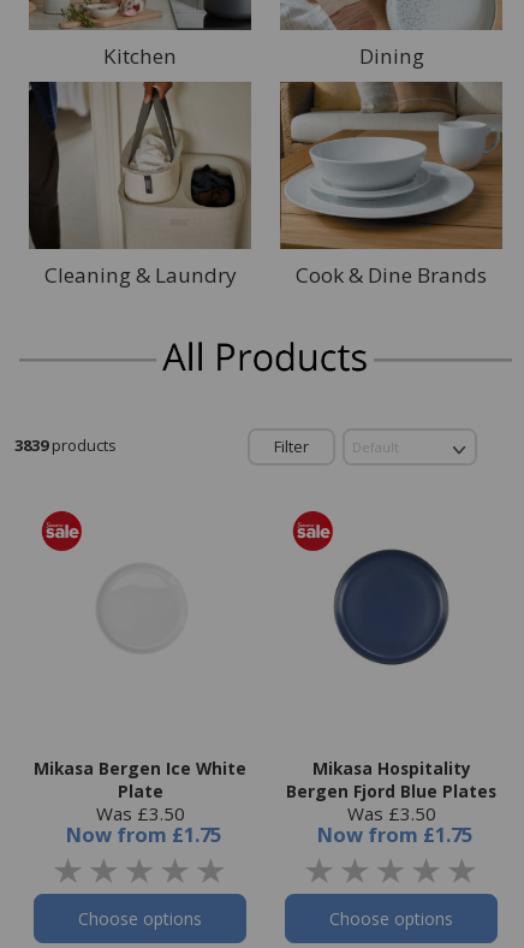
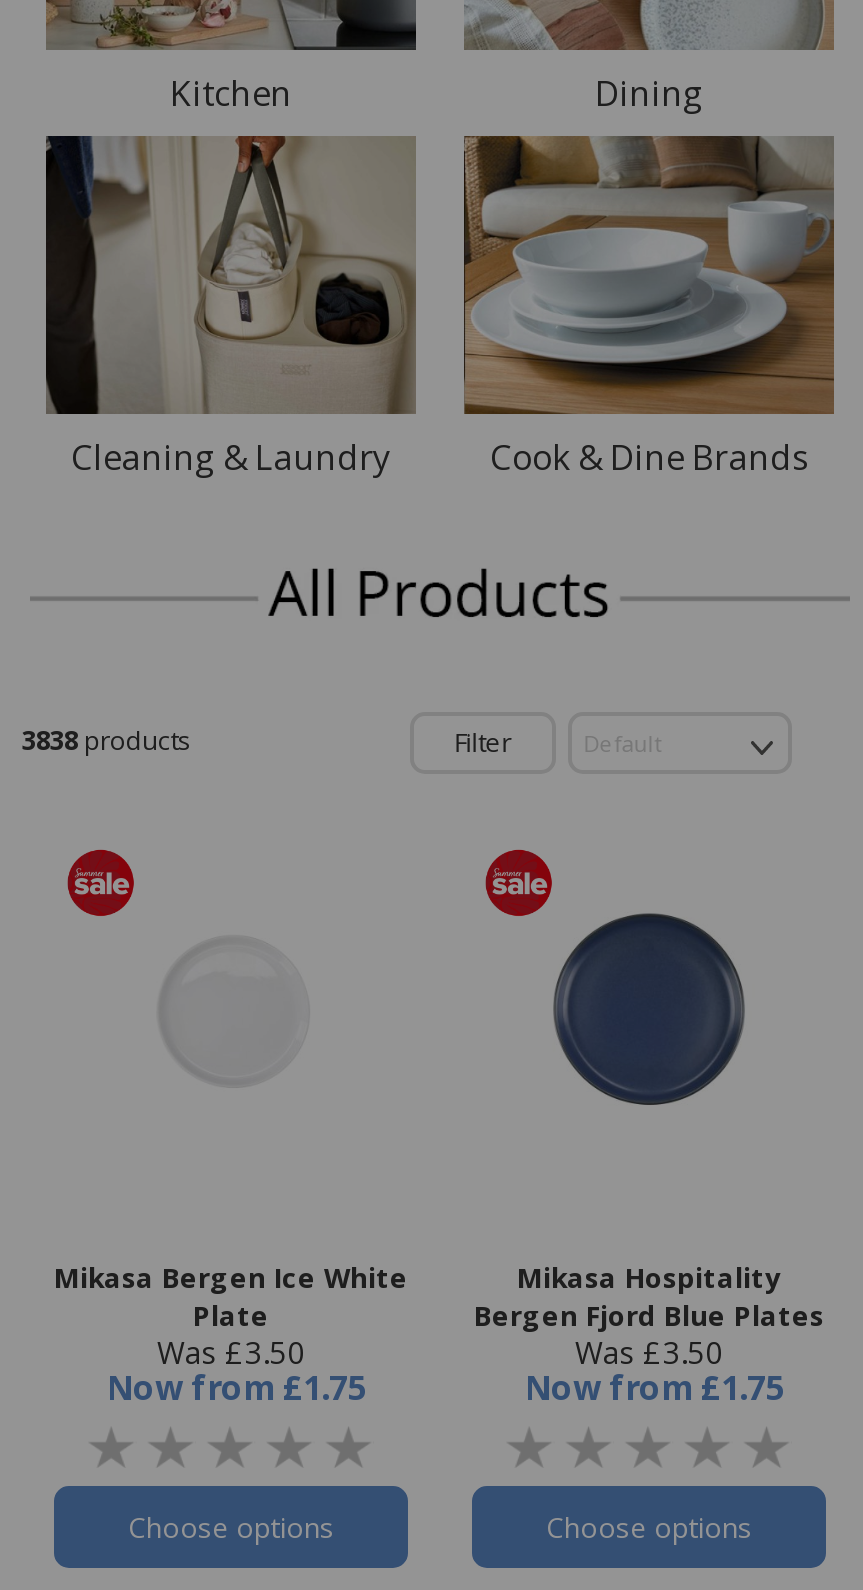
- 3839 products
+ 3838 products
